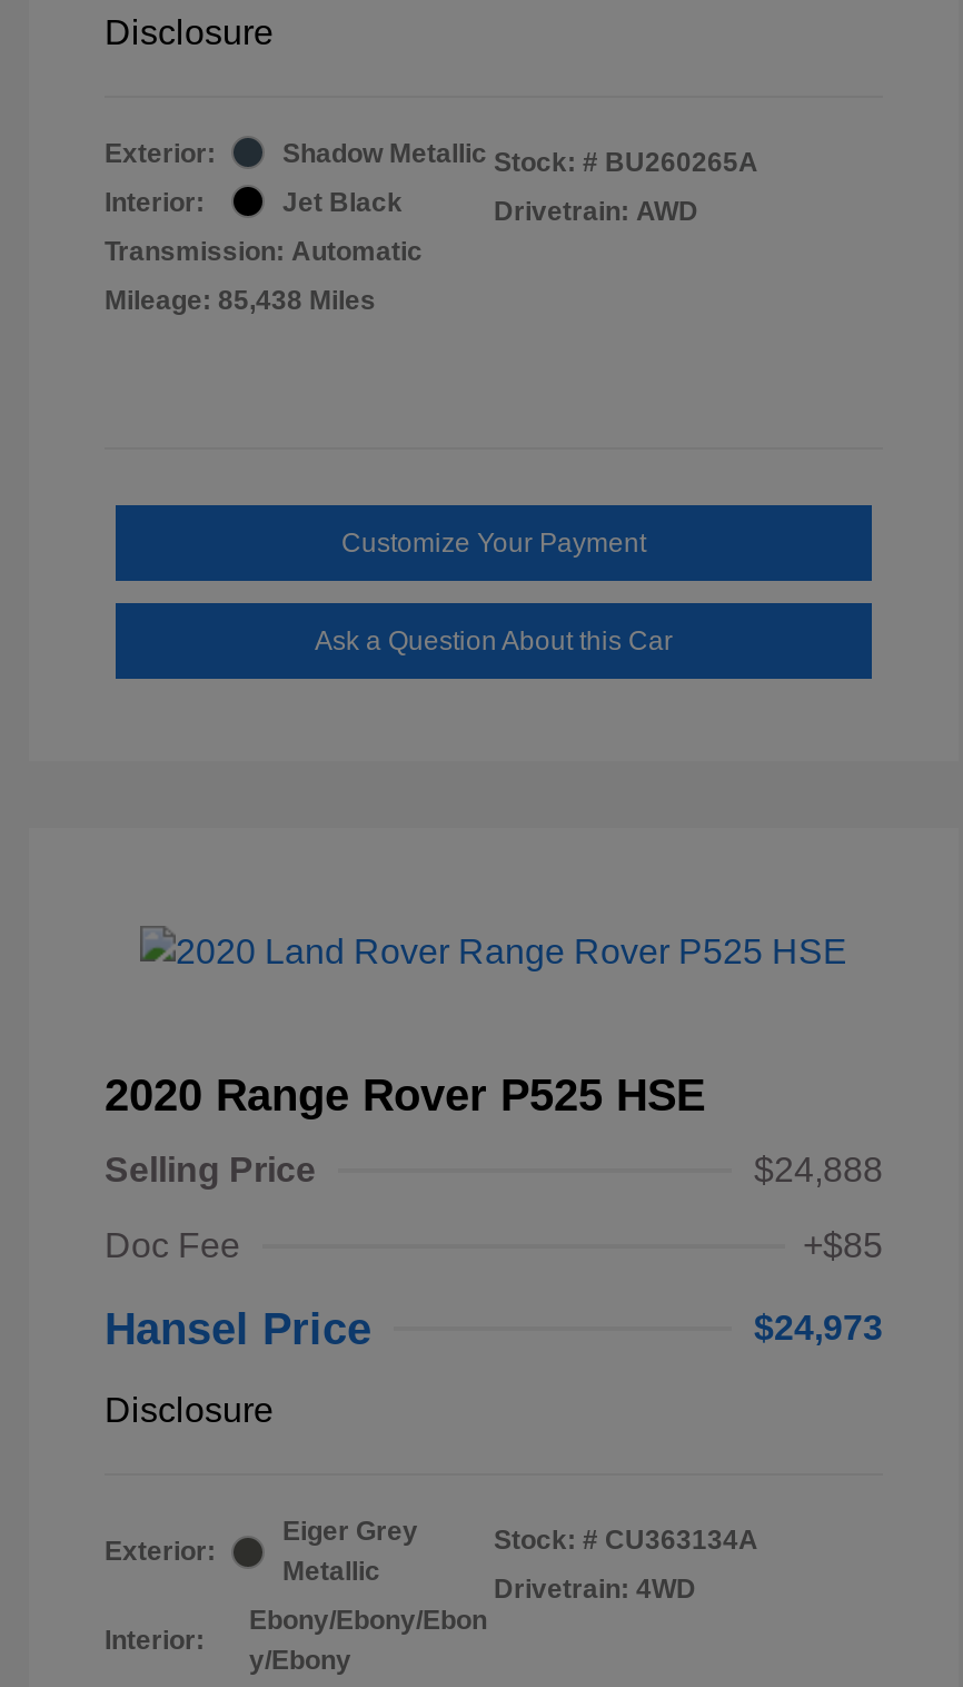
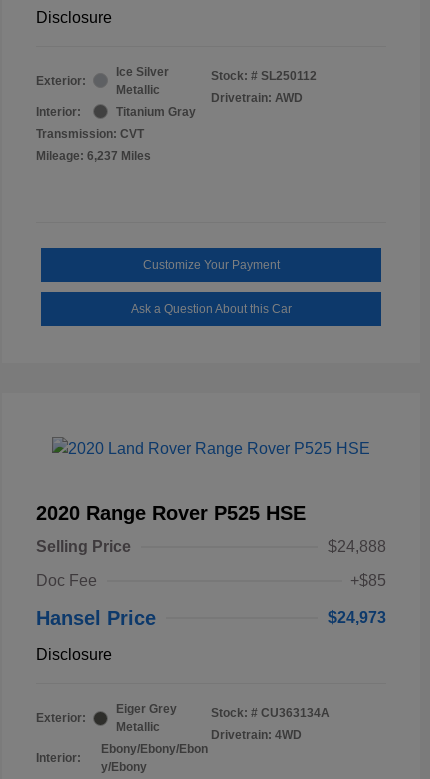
- Shadow Metallic
+ Ice Silver
+ Metallic

- Stock: # BU260265A
+ Stock: # SL250112

- Jet Black
+ Titanium Gray

- Transmission: Automatic
+ Transmission: CVT

- Mileage: 85,438 Miles
+ Mileage: 6,237 Miles
